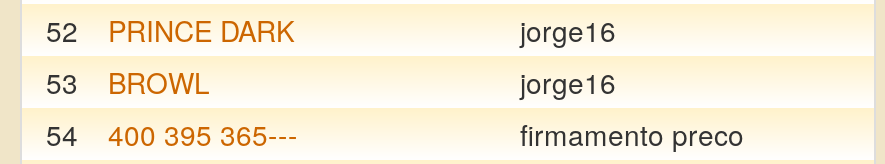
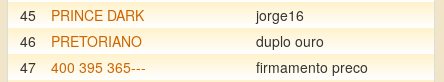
- 52 PRINCE DARK
+ 45 PRINCE DARK

- 53
- BROWL
- jorge16
- 54
+ 46
+ PRETORIANO
+ duplo ouro
+ 47
